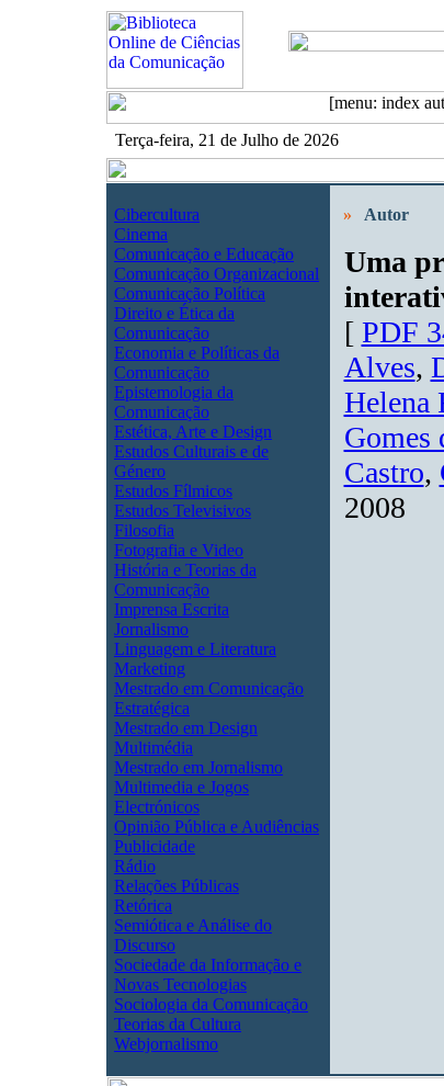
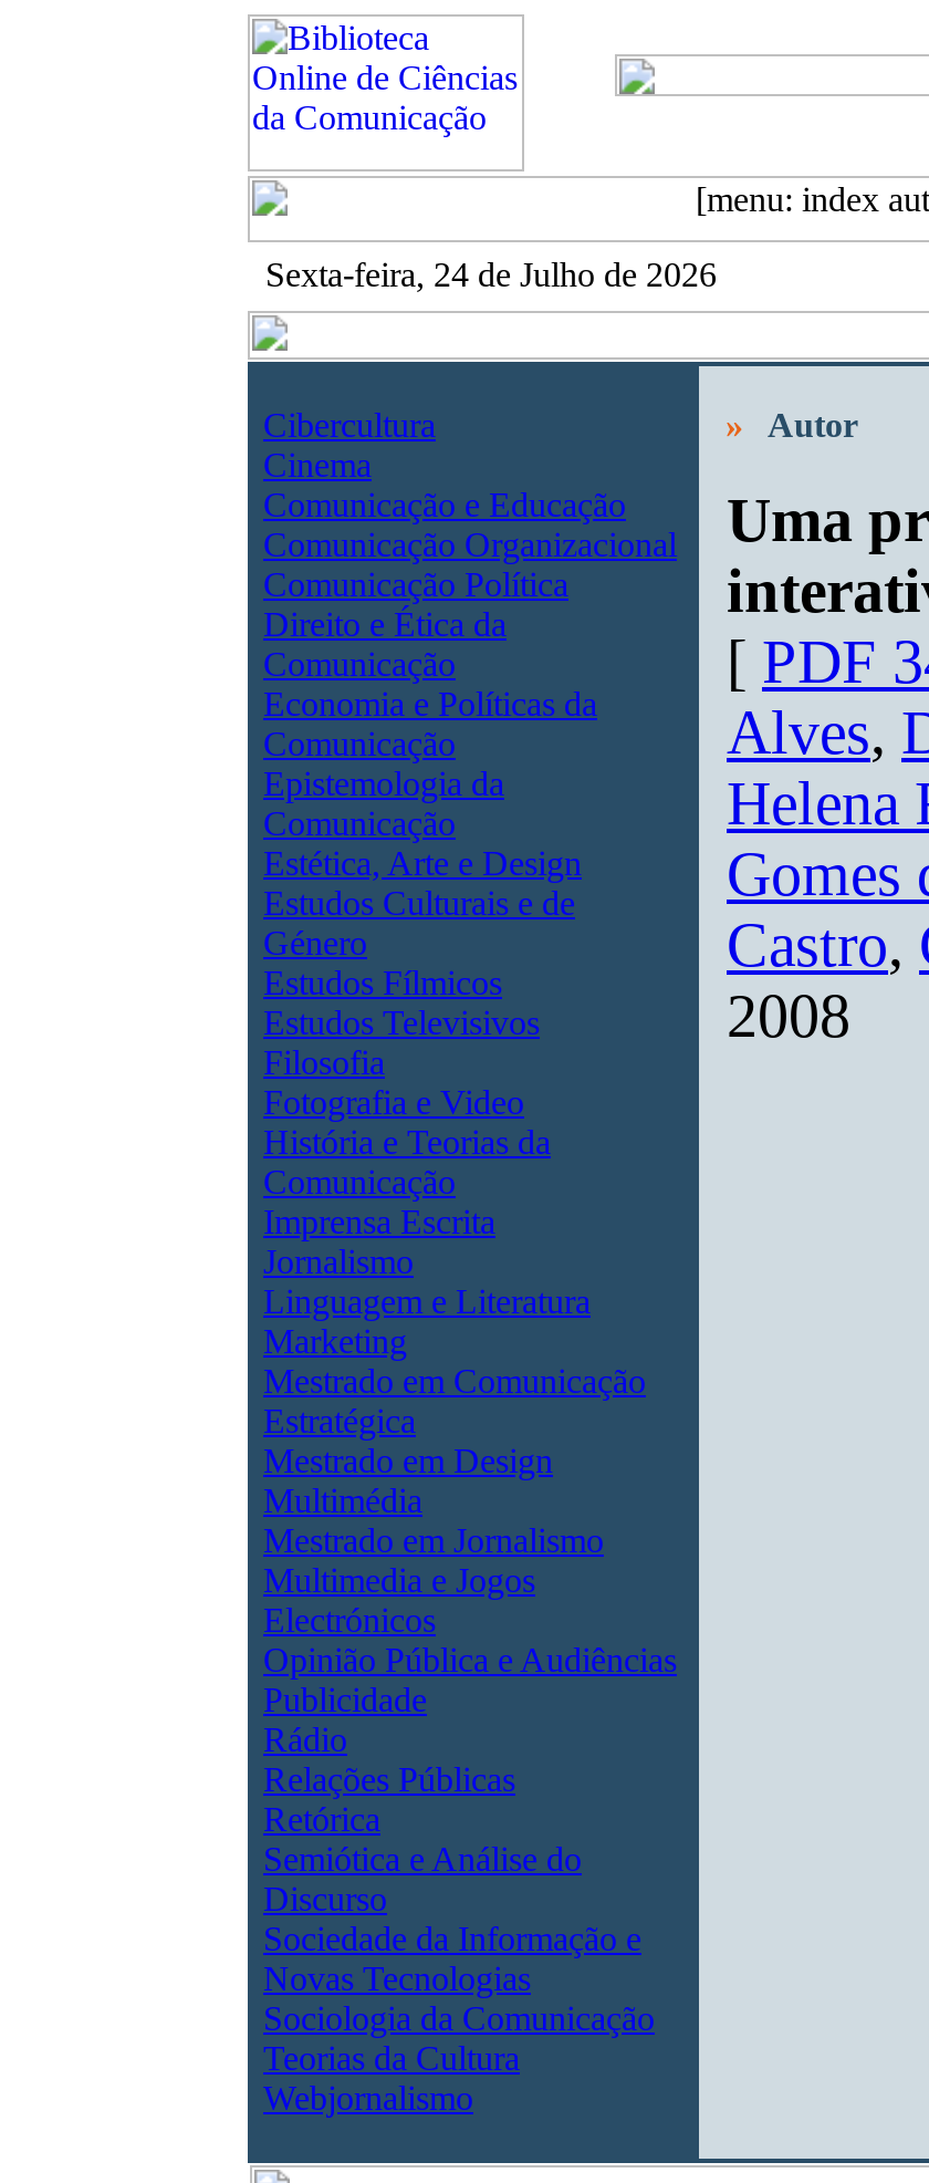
- Terça-feira, 21 de Julho de 2026
+ Sexta-feira, 24 de Julho de 2026
